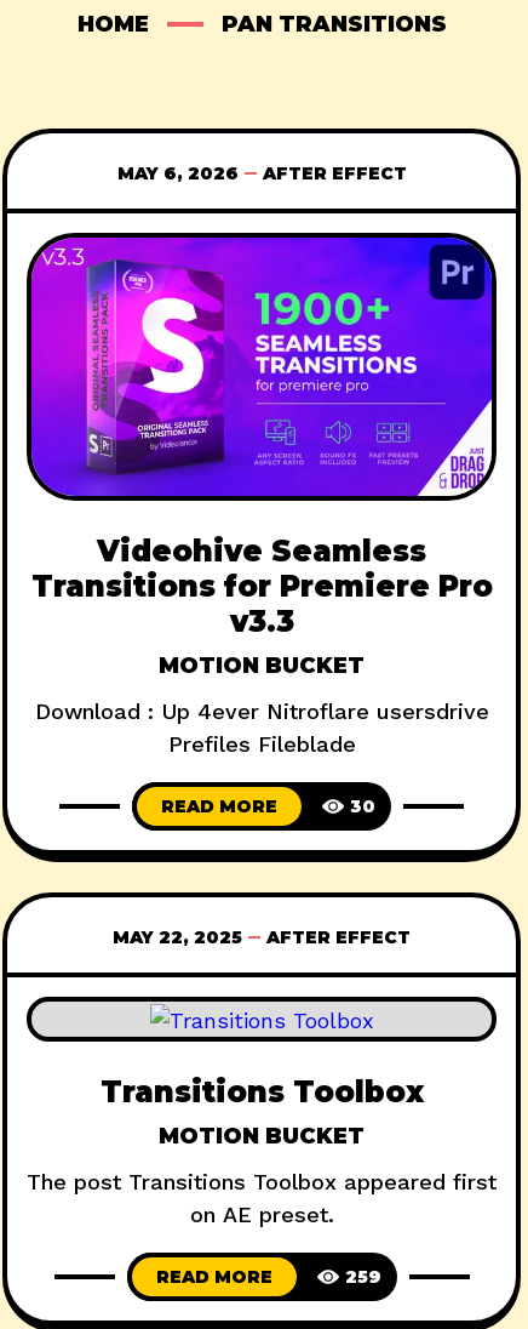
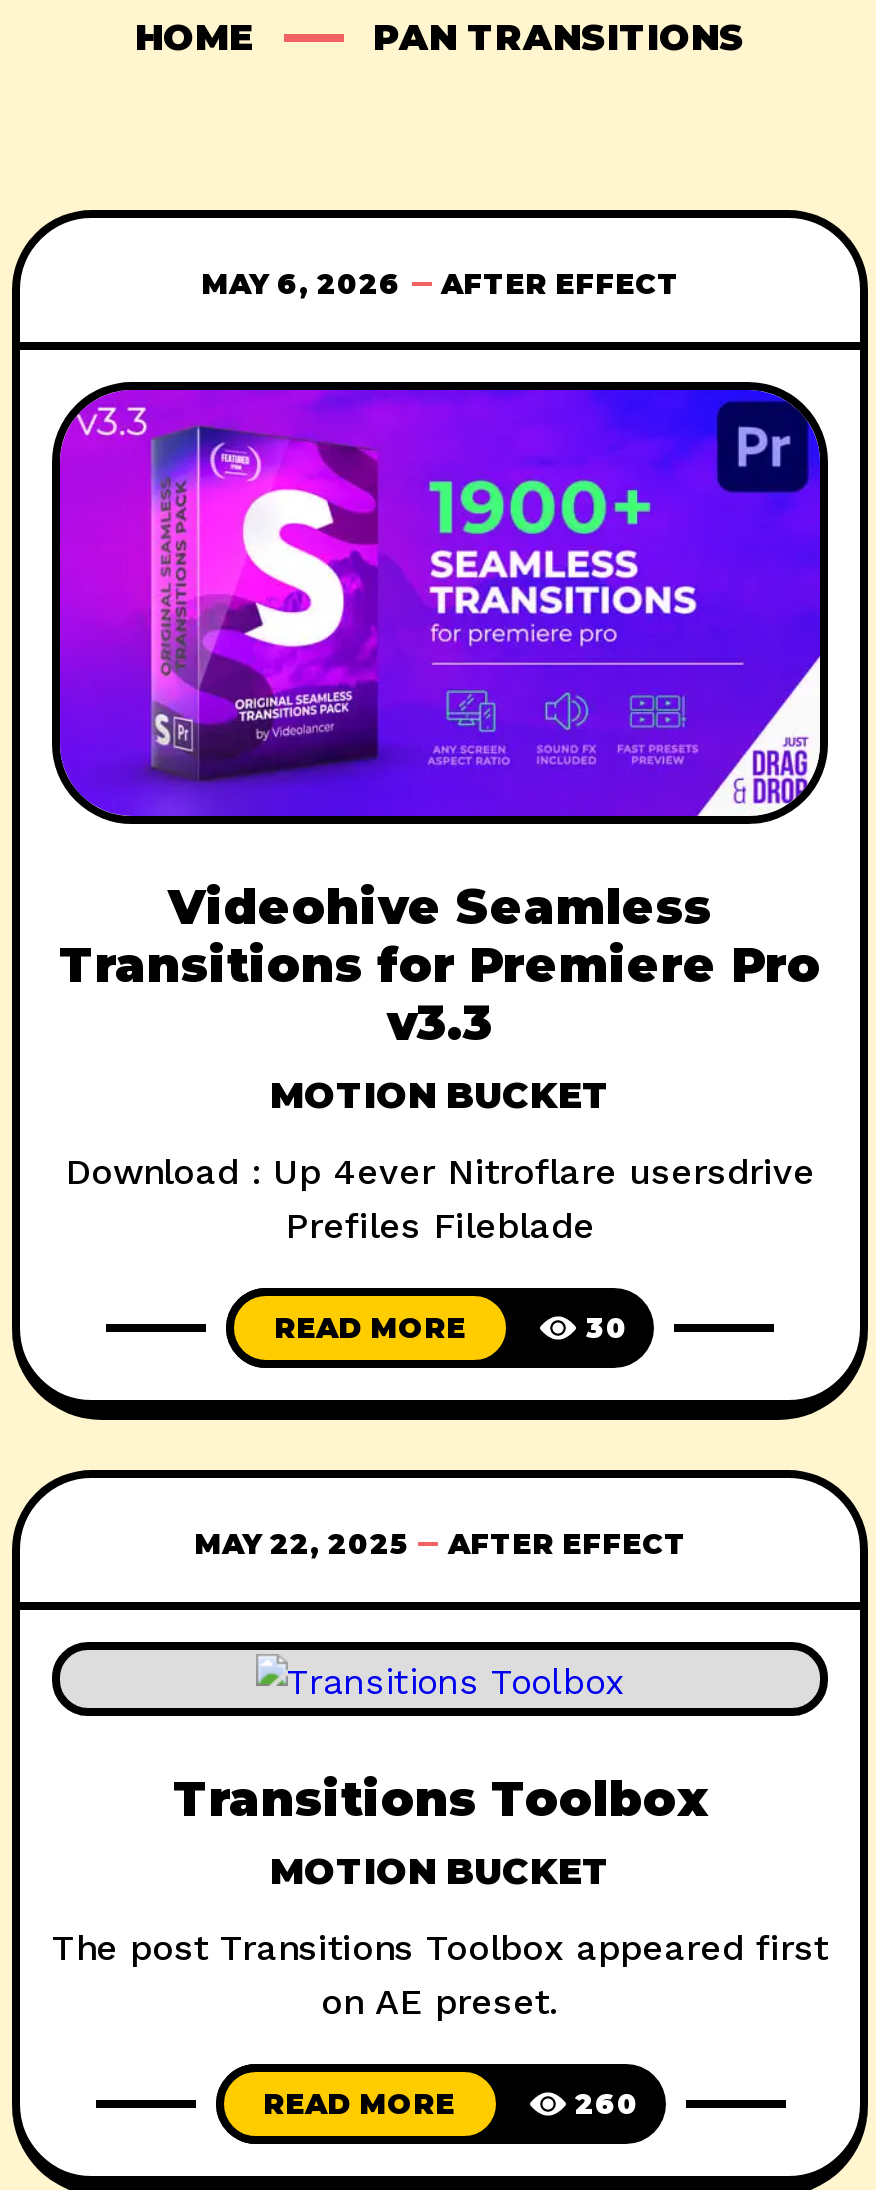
- 259
+ 260
